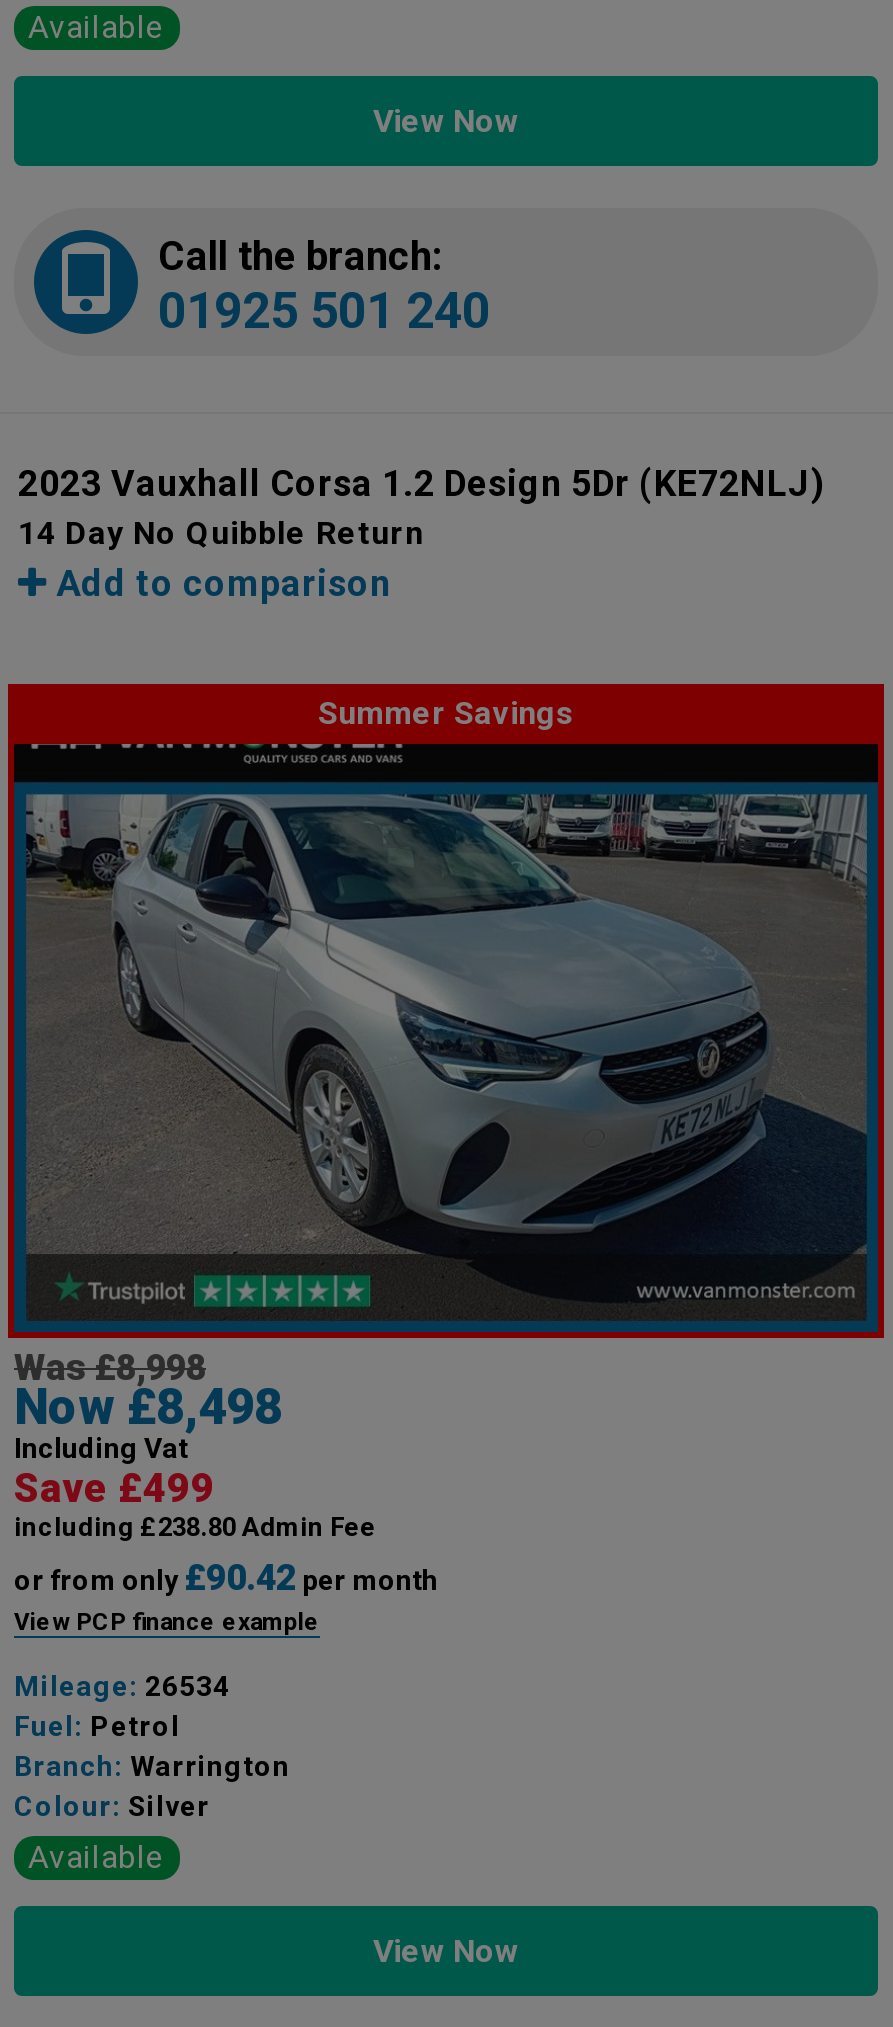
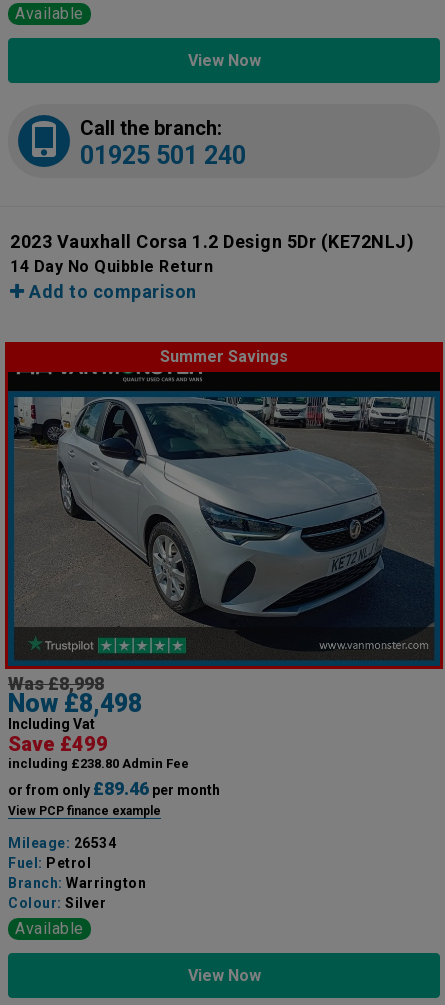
- or from only £90.42 per month
+ or from only £89.46 per month
